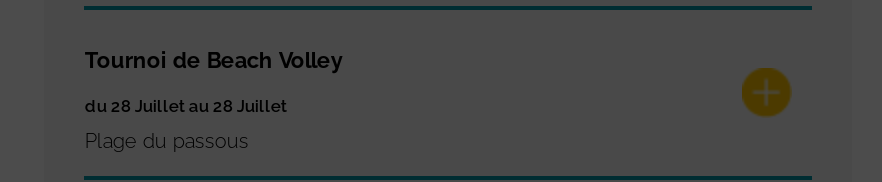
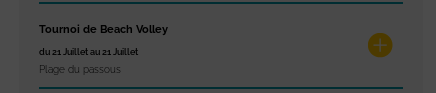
- du 28 Juillet au 28 Juillet
+ du 21 Juillet au 21 Juillet
